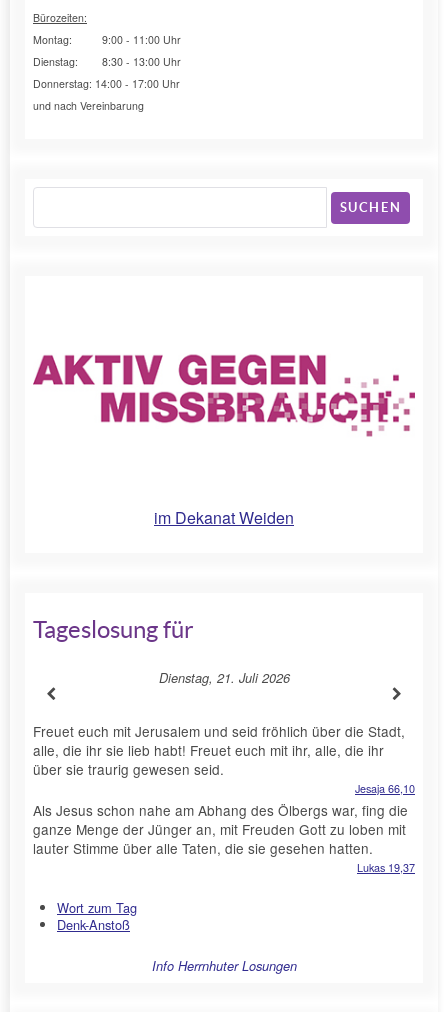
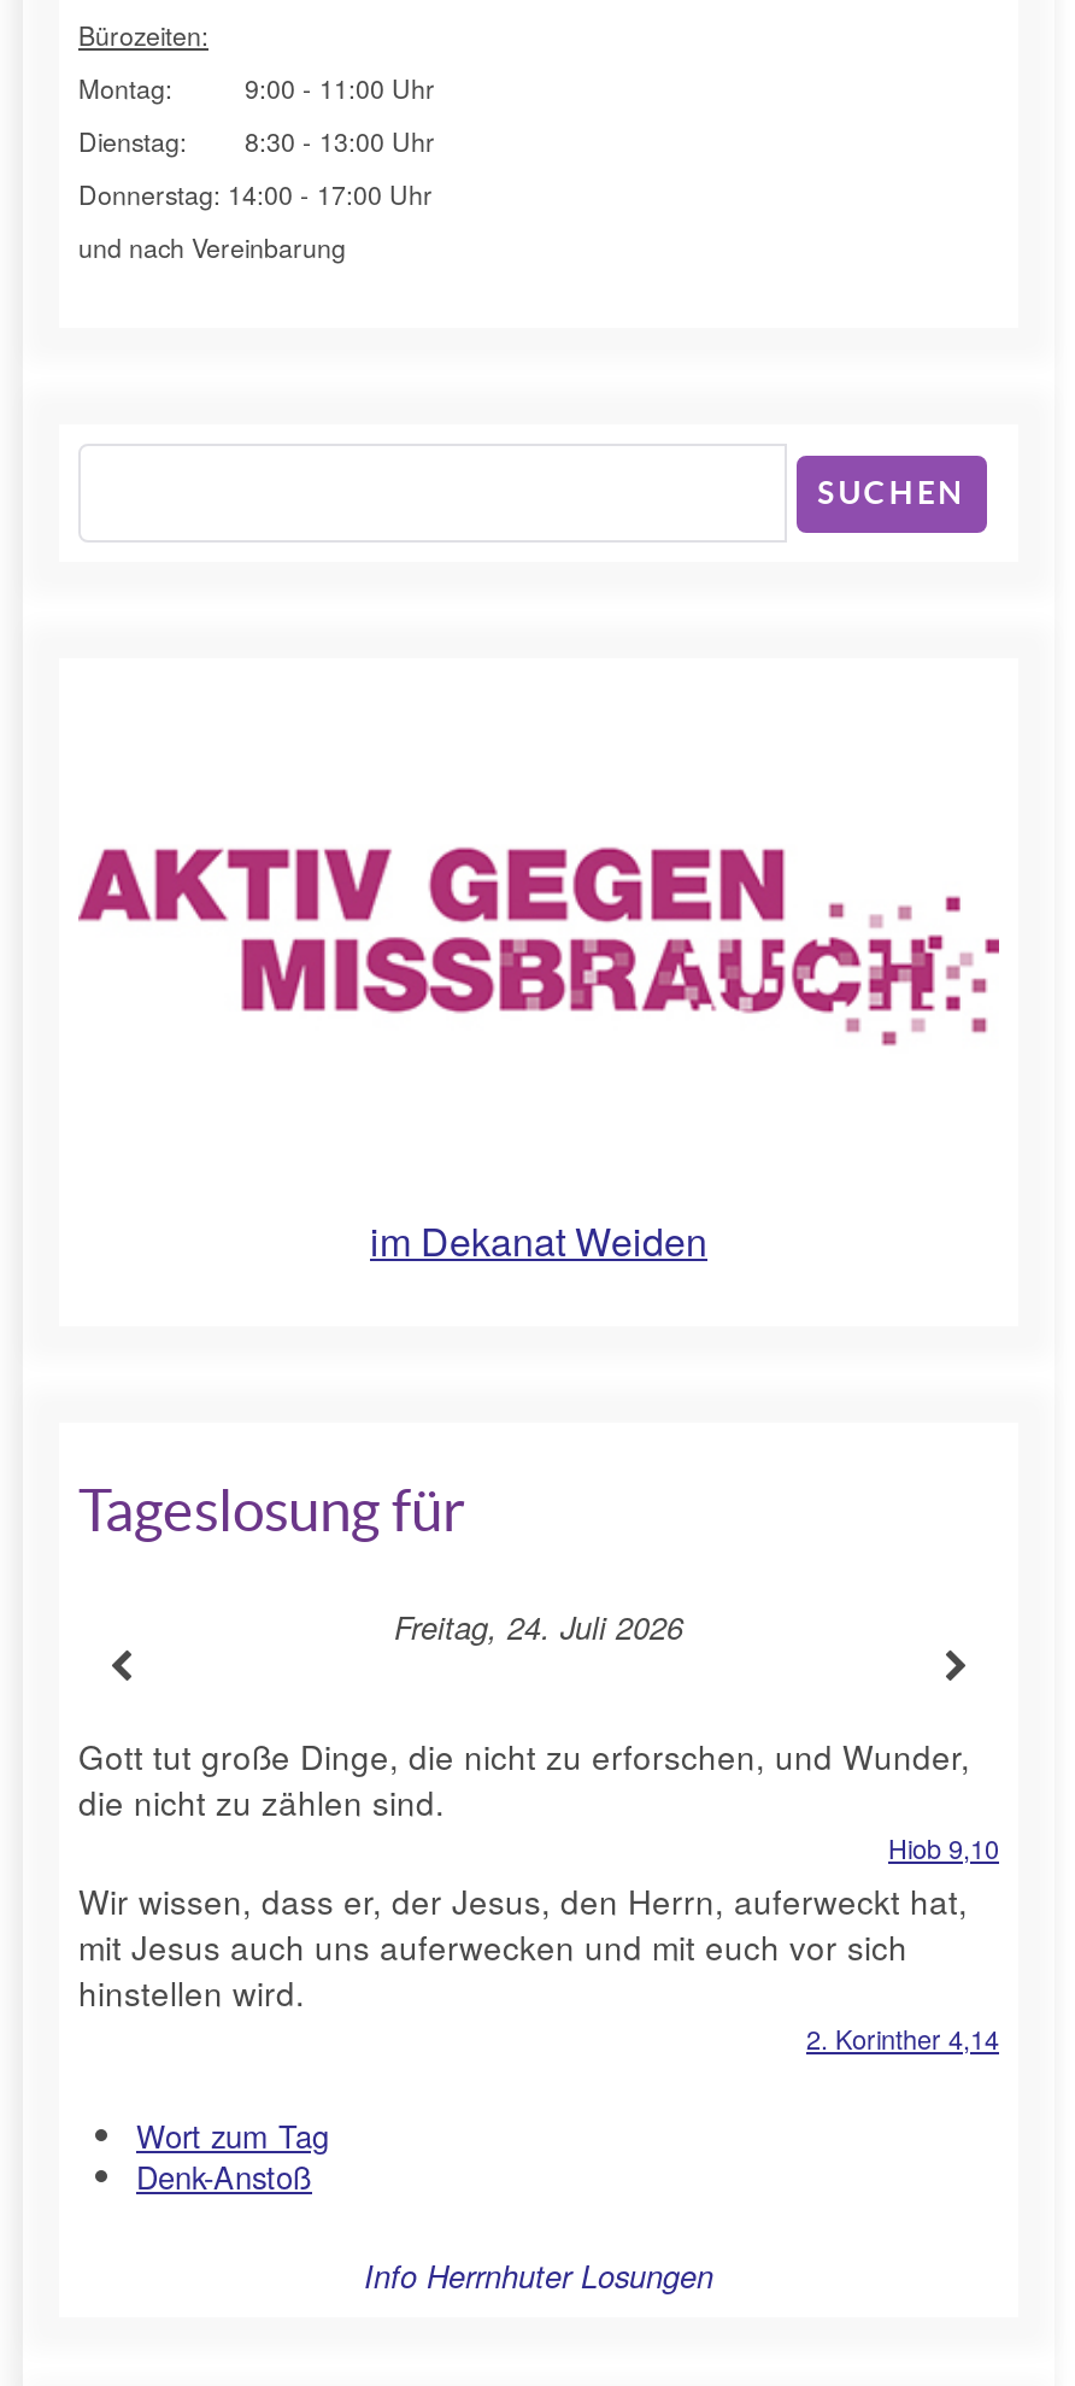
- Dienstag, 21. Juli 2026
+ Freitag, 24. Juli 2026

- Freuet euch mit Jerusalem und seid fröhlich über die Stadt,
- alle, die ihr sie lieb habt! Freuet euch mit ihr, alle, die ihr
- über sie traurig gewesen seid.
- Jesaja 66,10
- Als Jesus schon nahe am Abhang des Ölbergs war, fing die
- ganze Menge der Jünger an, mit Freuden Gott zu loben mit
- lauter Stimme über alle Taten, die sie gesehen hatten.
- Lukas 19,37
+ Gott tut große Dinge, die nicht zu erforschen, und Wunder,
+ die nicht zu zählen sind.
+ Hiob 9,10
+ Wir wissen, dass er, der Jesus, den Herrn, auferweckt hat,
+ mit Jesus auch uns auferwecken und mit euch vor sich
+ hinstellen wird.
+ 2. Korinther 4,14
